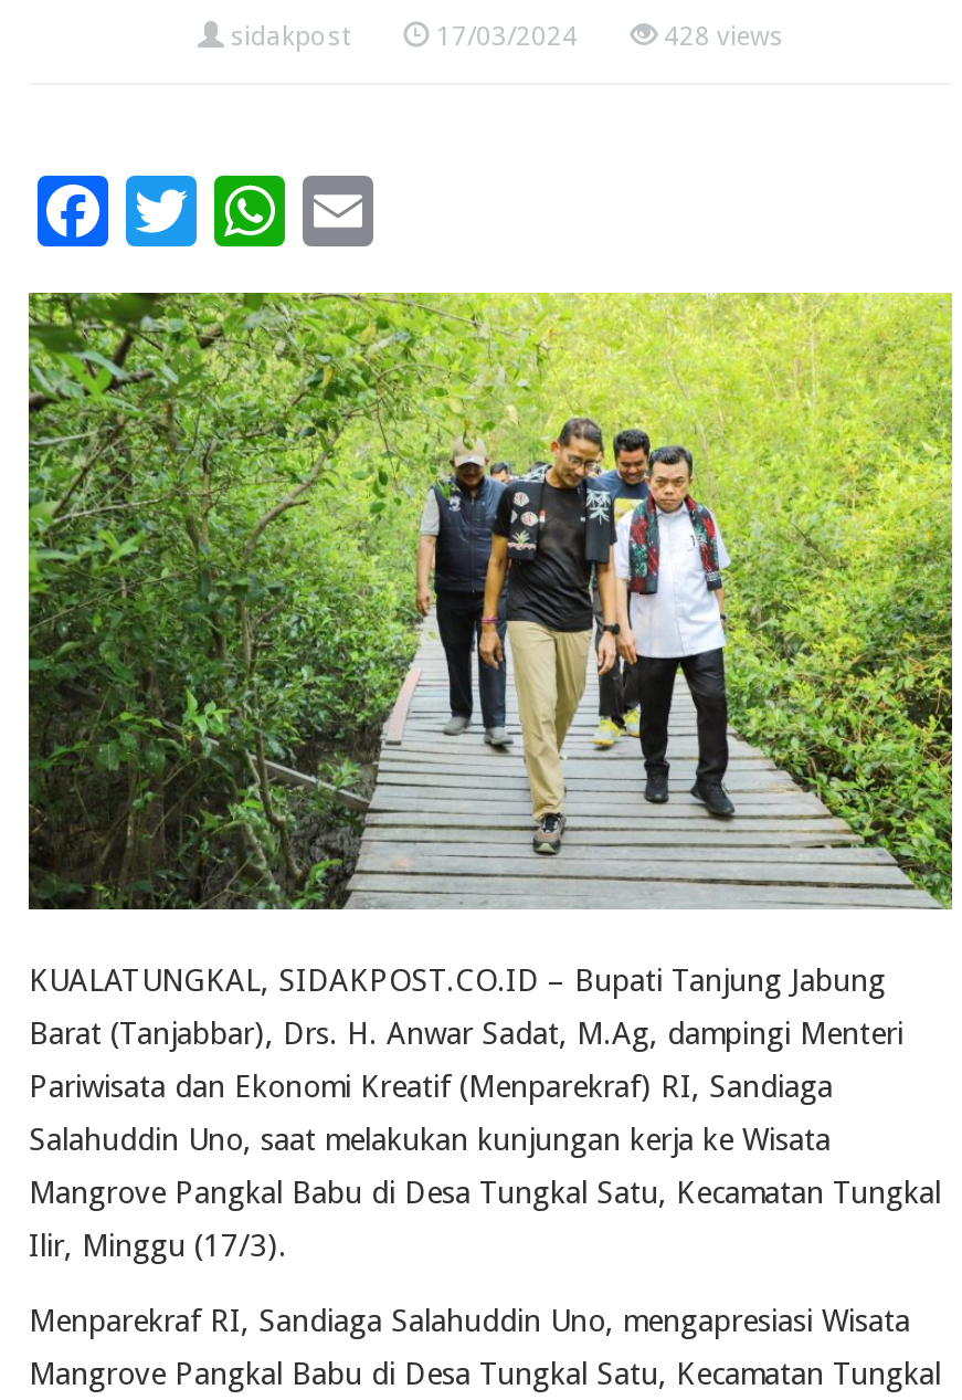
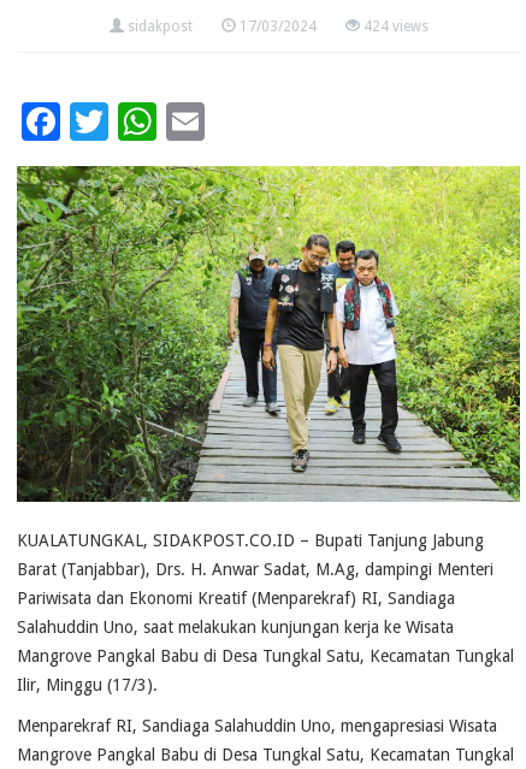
- 428 views
+ 424 views
